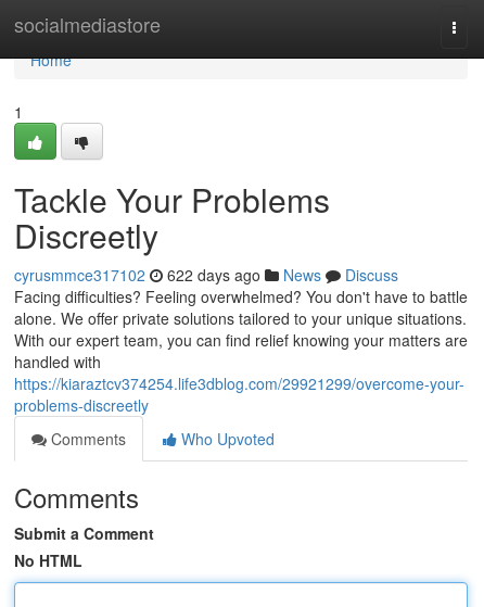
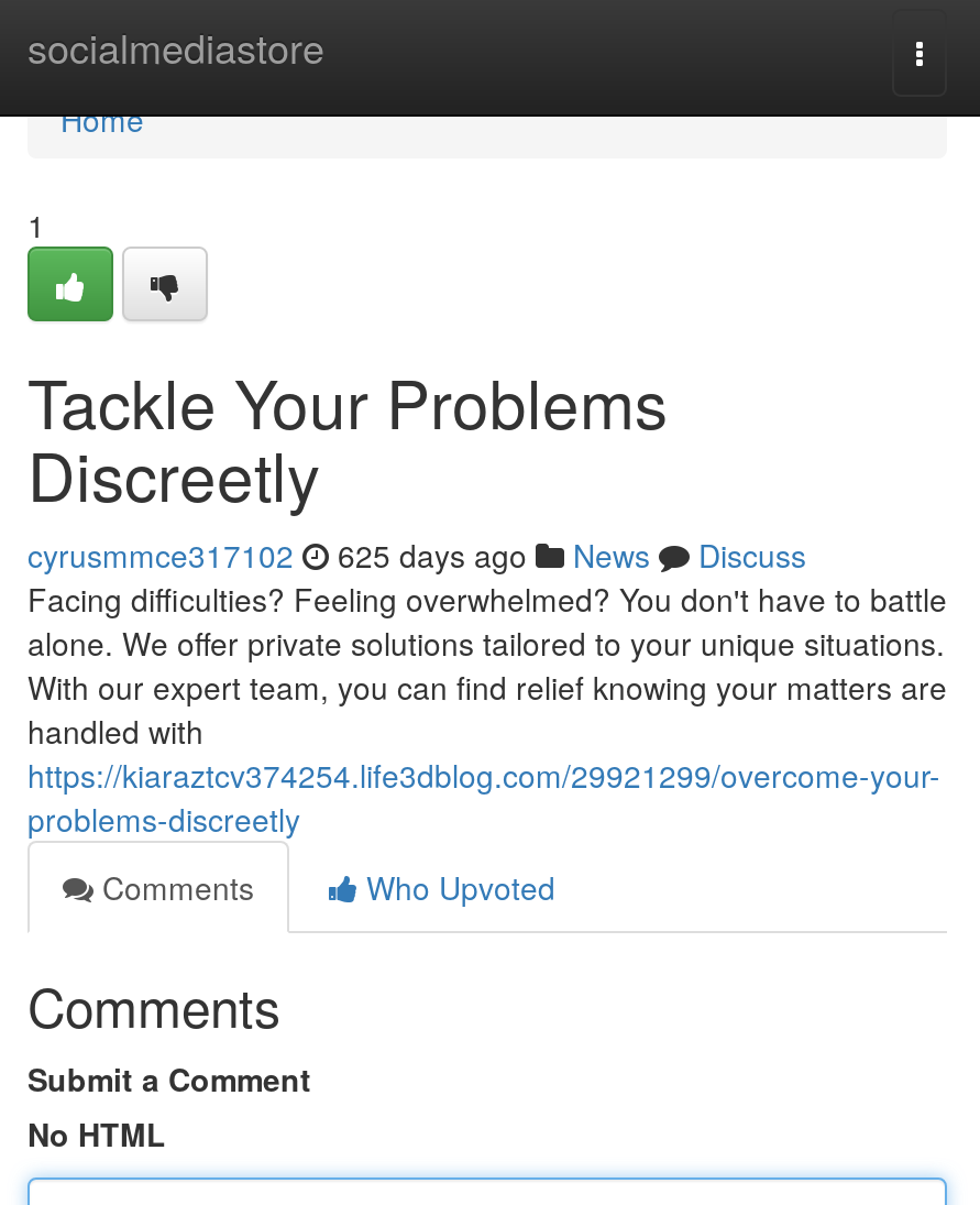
- cyrusmmce317102 622 days ago News Discuss
+ cyrusmmce317102 625 days ago News Discuss
